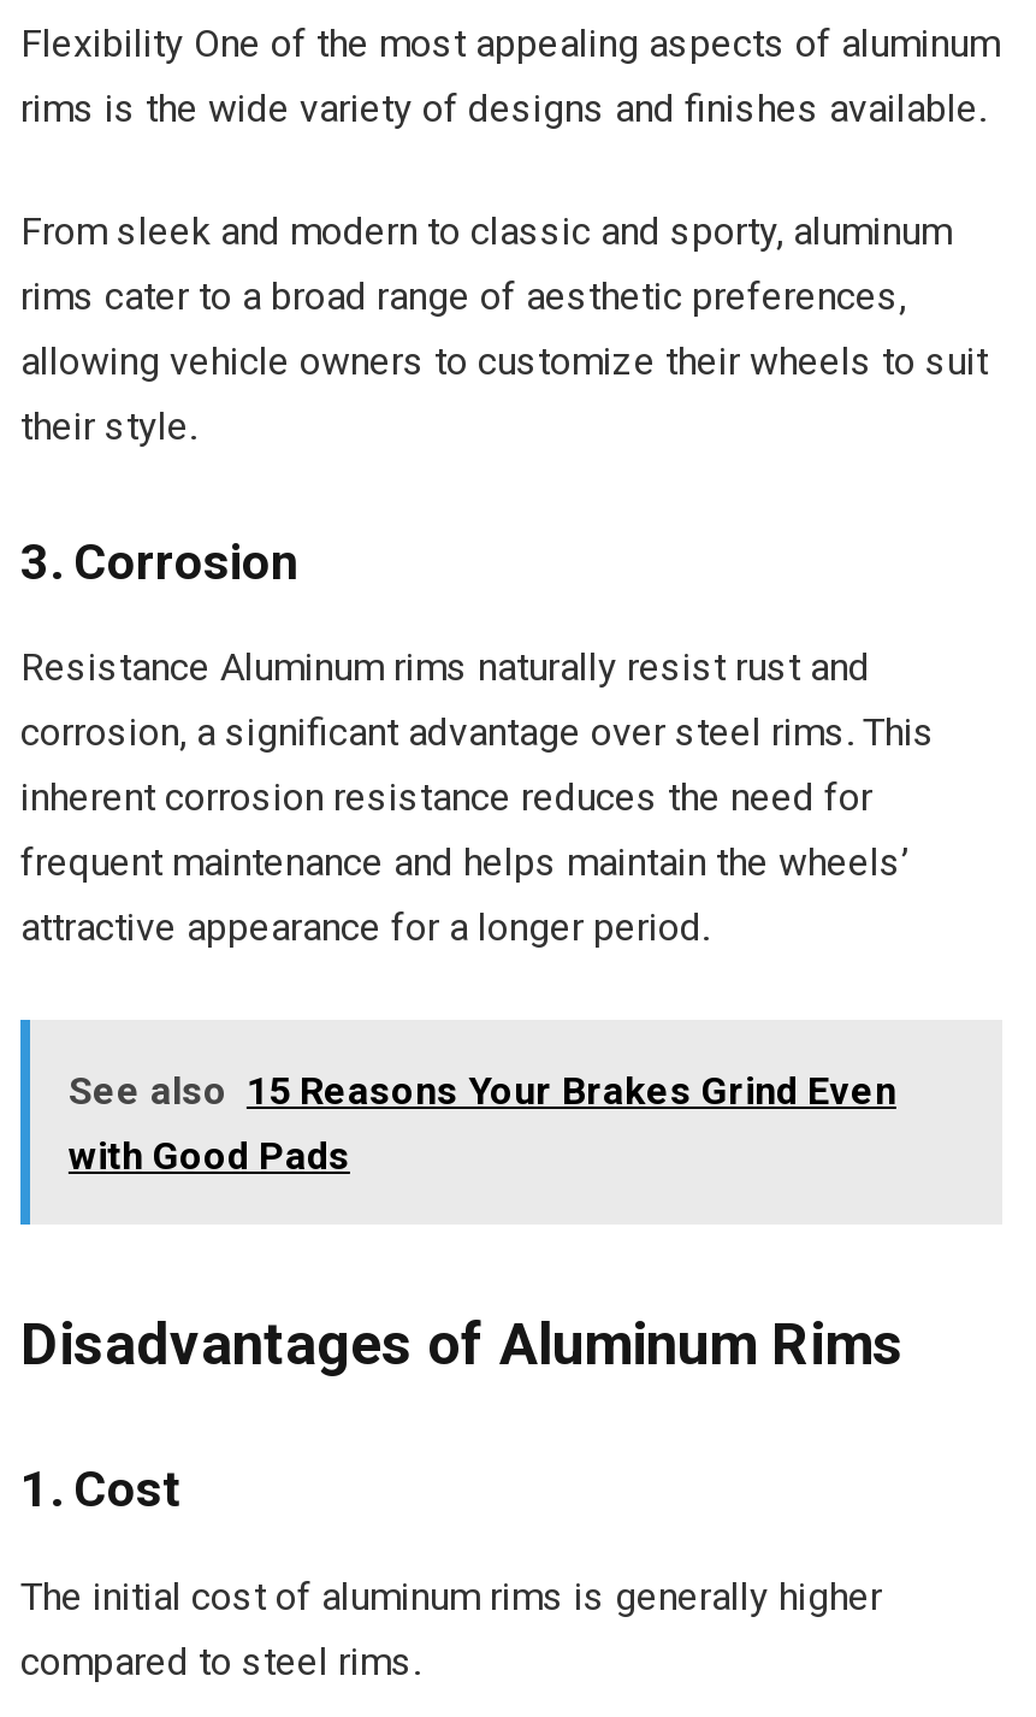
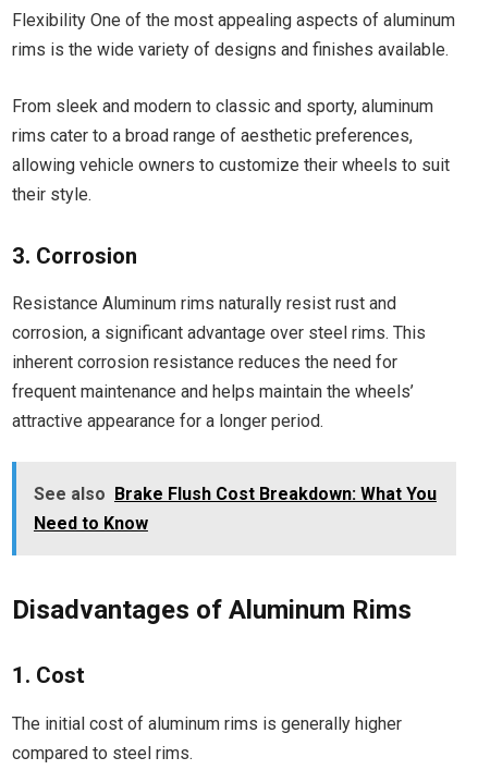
- See also 15 Reasons Your Brakes Grind Even
- with Good Pads
+ See also Brake Flush Cost Breakdown: What You
+ Need to Know
